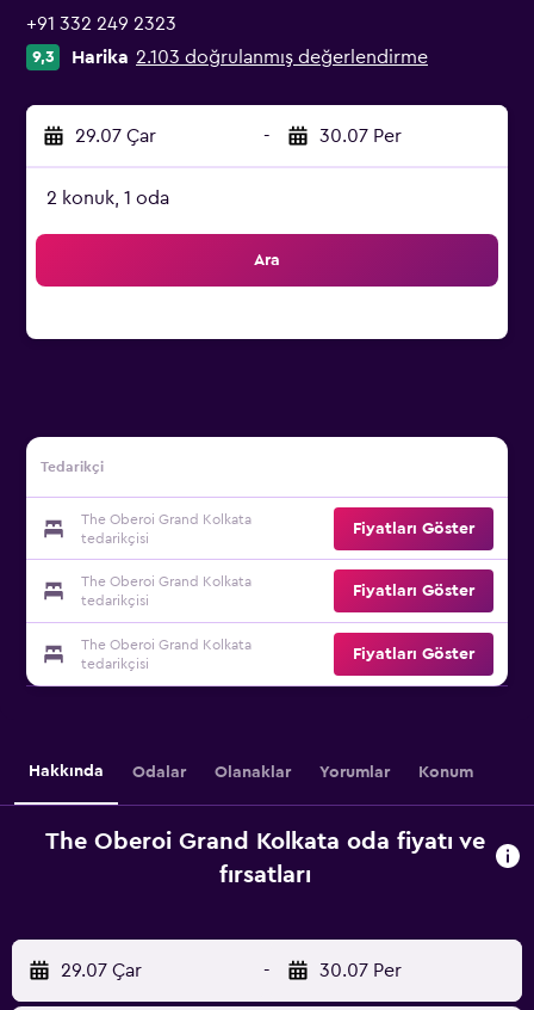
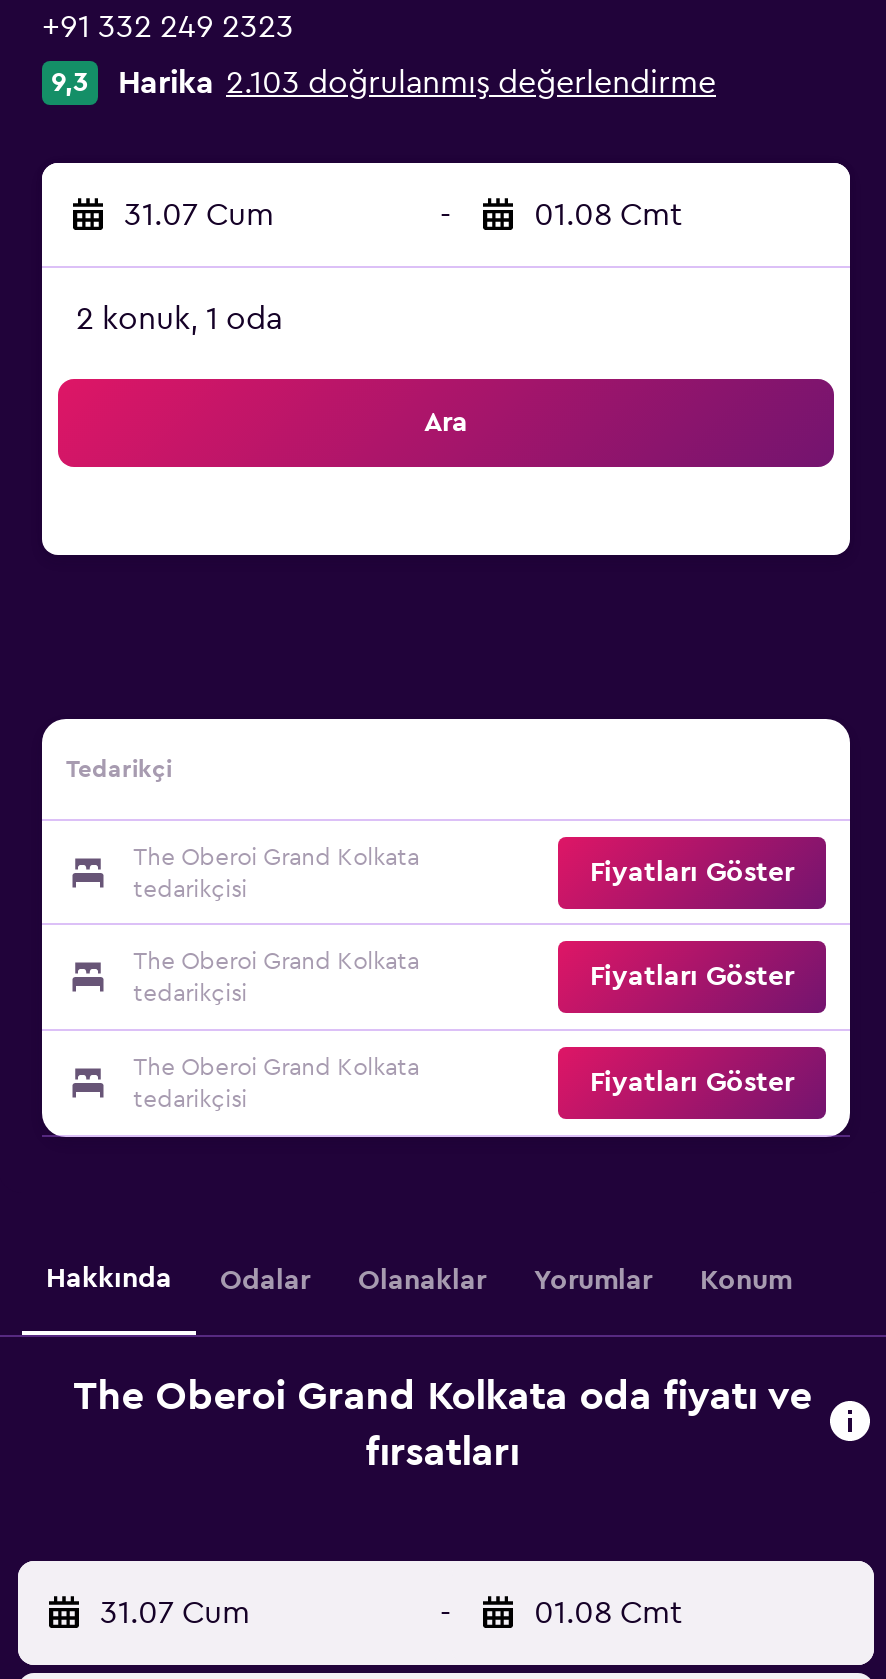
- 29.07 Çar
+ 31.07 Cum

- 30.07 Per
+ 01.08 Cmt

- 29.07 Çar
+ 31.07 Cum

- 30.07 Per
+ 01.08 Cmt
